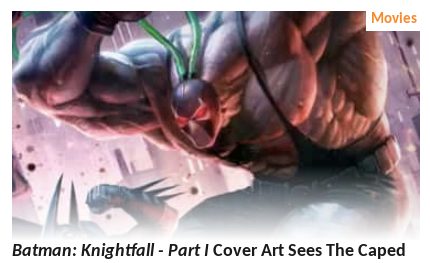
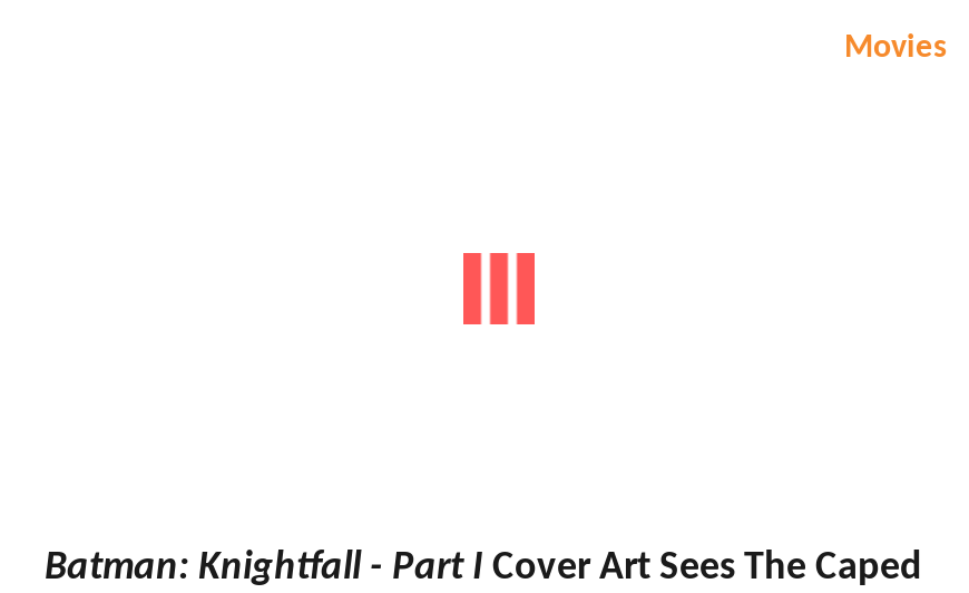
- [image]
